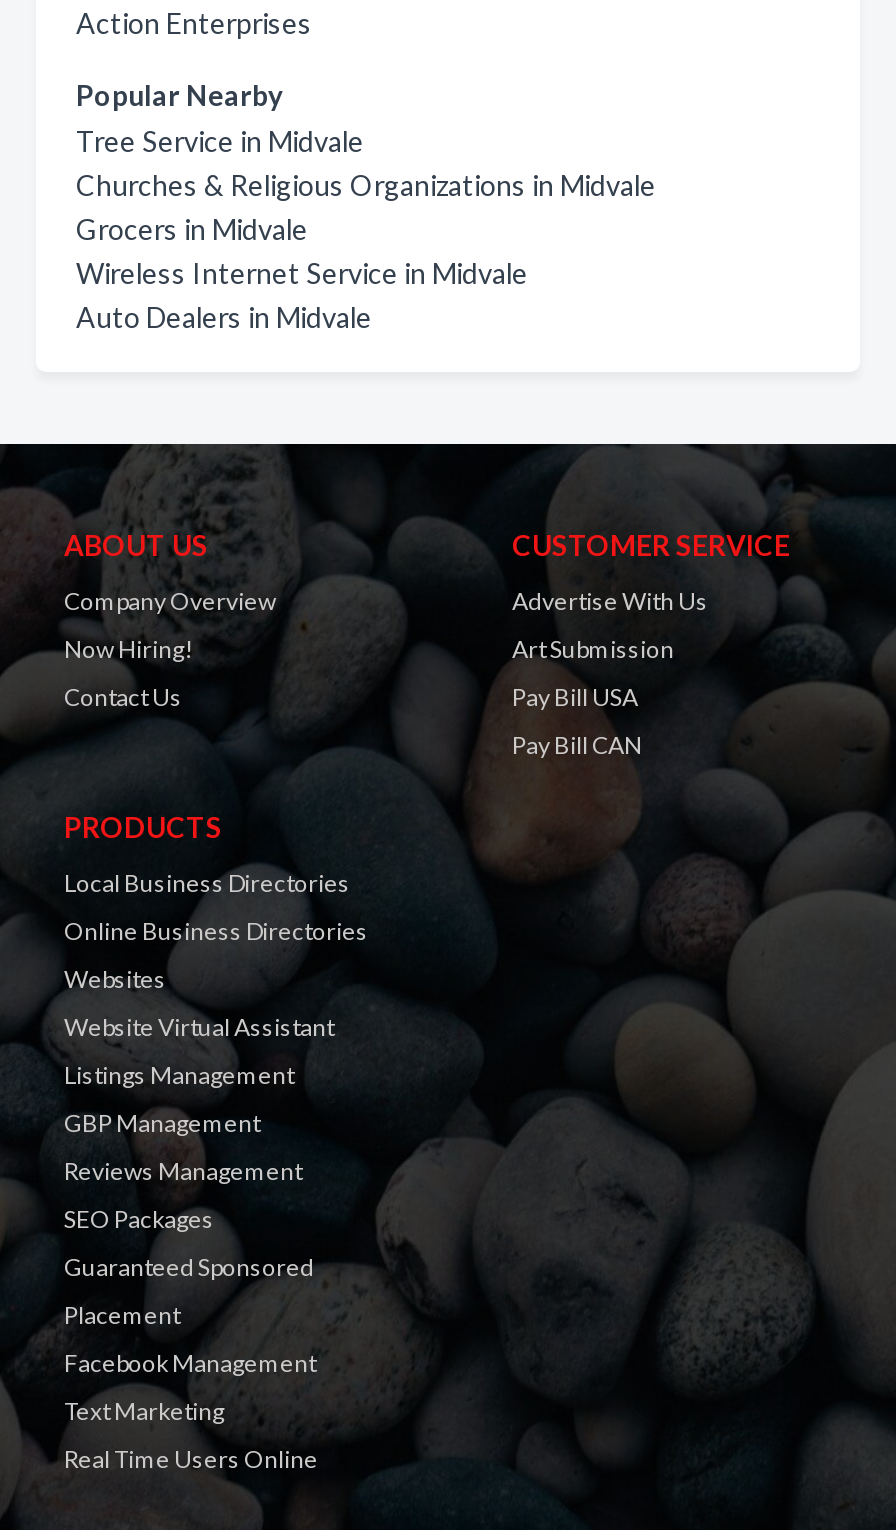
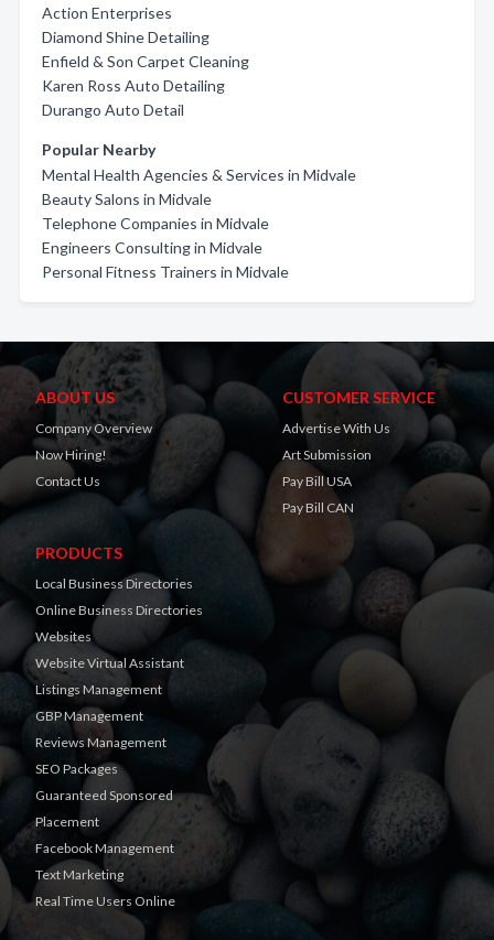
+ Diamond Shine Detailing
+ Enfield & Son Carpet Cleaning
+ Karen Ross Auto Detailing
+ Durango Auto Detail

- Tree Service in Midvale
- Churches & Religious Organizations in Midvale
- Grocers in Midvale
- Wireless Internet Service in Midvale
- Auto Dealers in Midvale
+ Mental Health Agencies & Services in Midvale
+ Beauty Salons in Midvale
+ Telephone Companies in Midvale
+ Engineers Consulting in Midvale
+ Personal Fitness Trainers in Midvale
